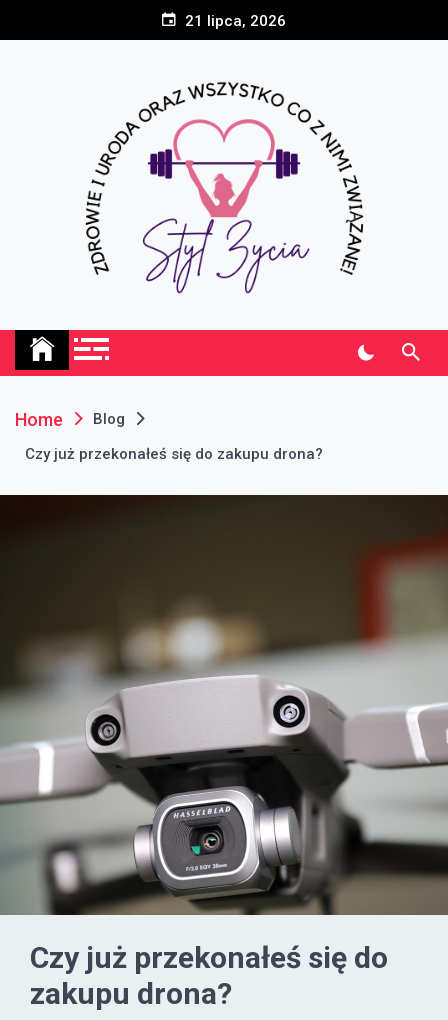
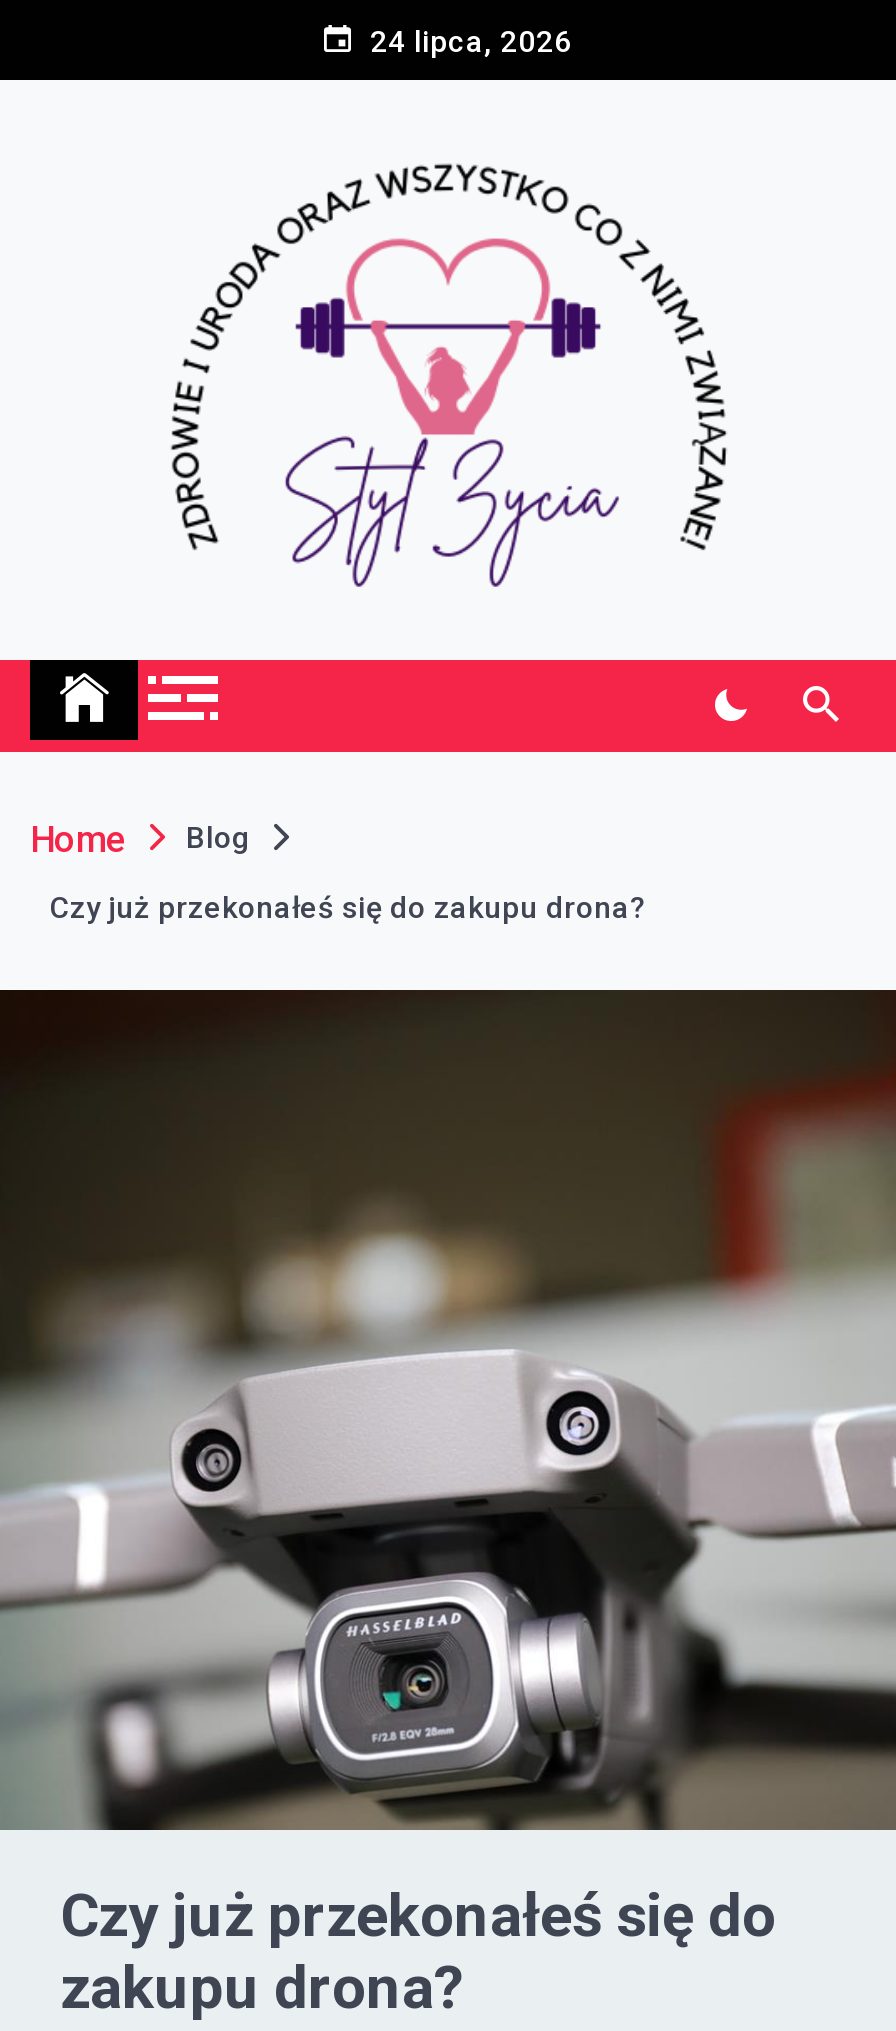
- 21 lipca, 2026
+ 24 lipca, 2026
